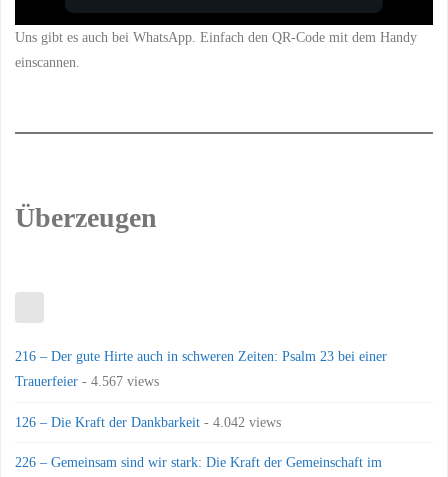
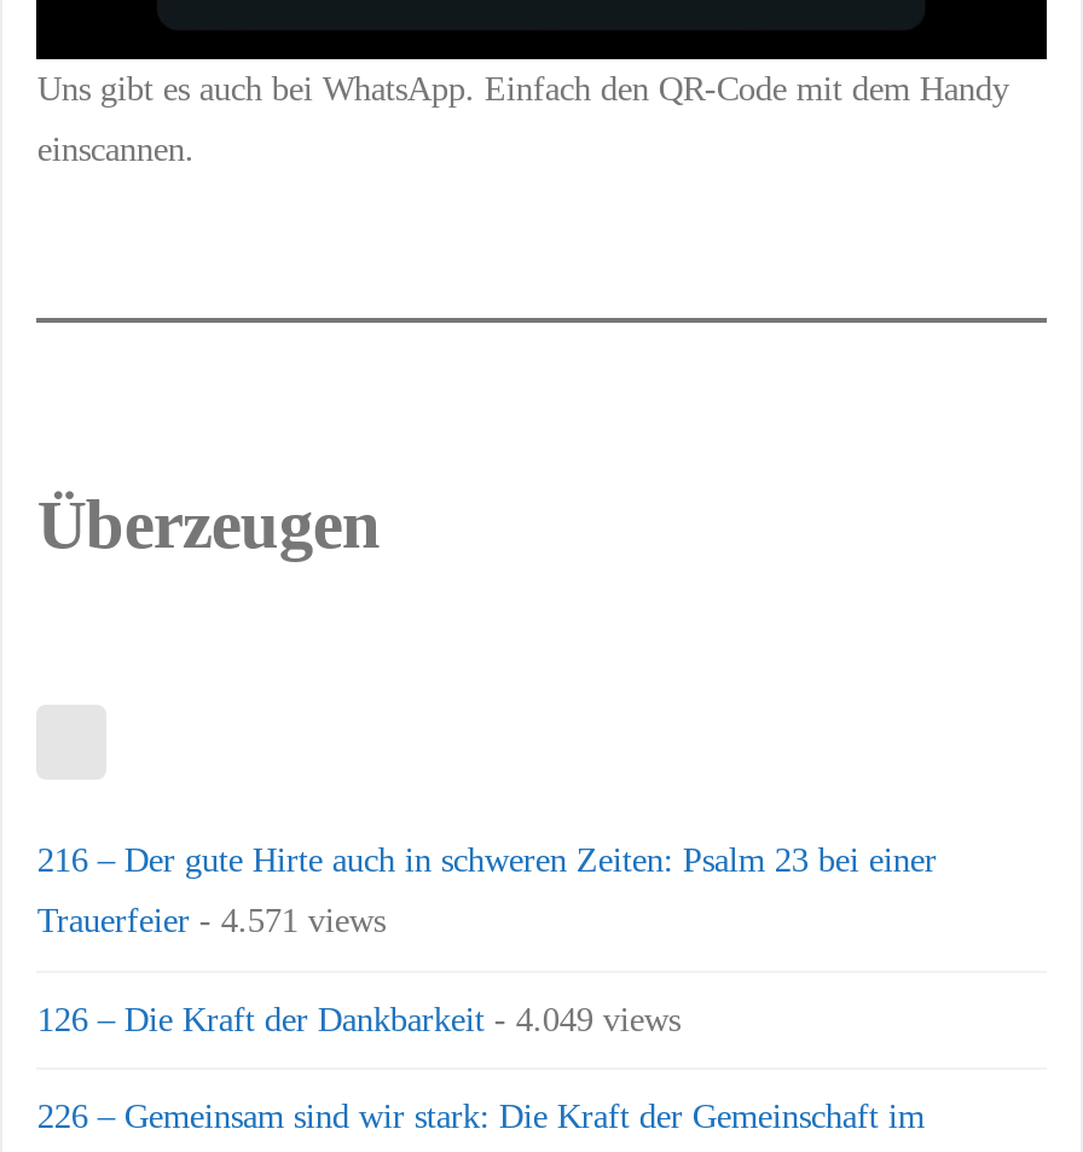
- Trauerfeier - 4.567 views
+ Trauerfeier - 4.571 views

- 126 – Die Kraft der Dankbarkeit - 4.042 views
+ 126 – Die Kraft der Dankbarkeit - 4.049 views
